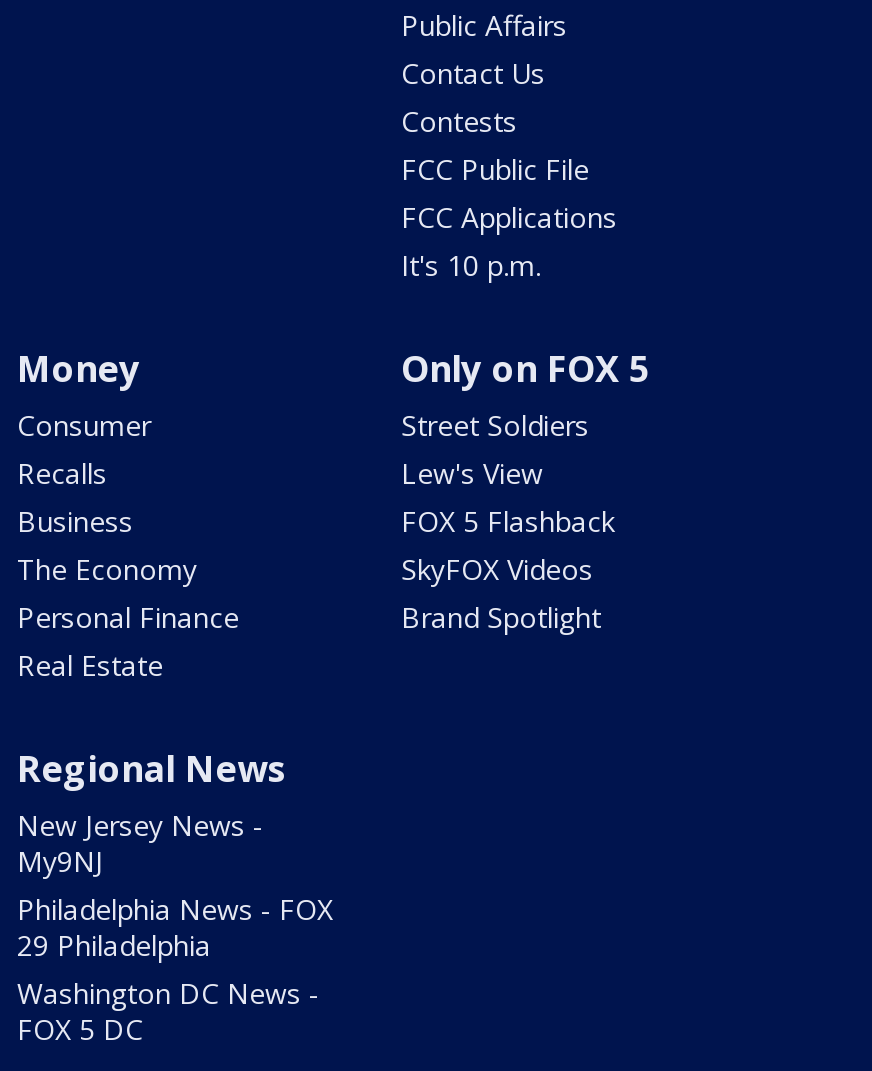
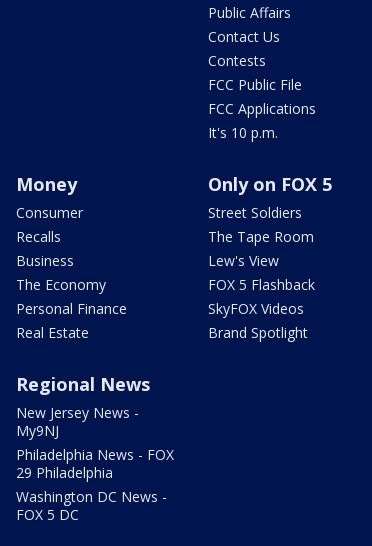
moved down: Lew's View | FOX 5 Flashback | SkyFOX Videos | Brand Spotlight

+ The Tape Room
